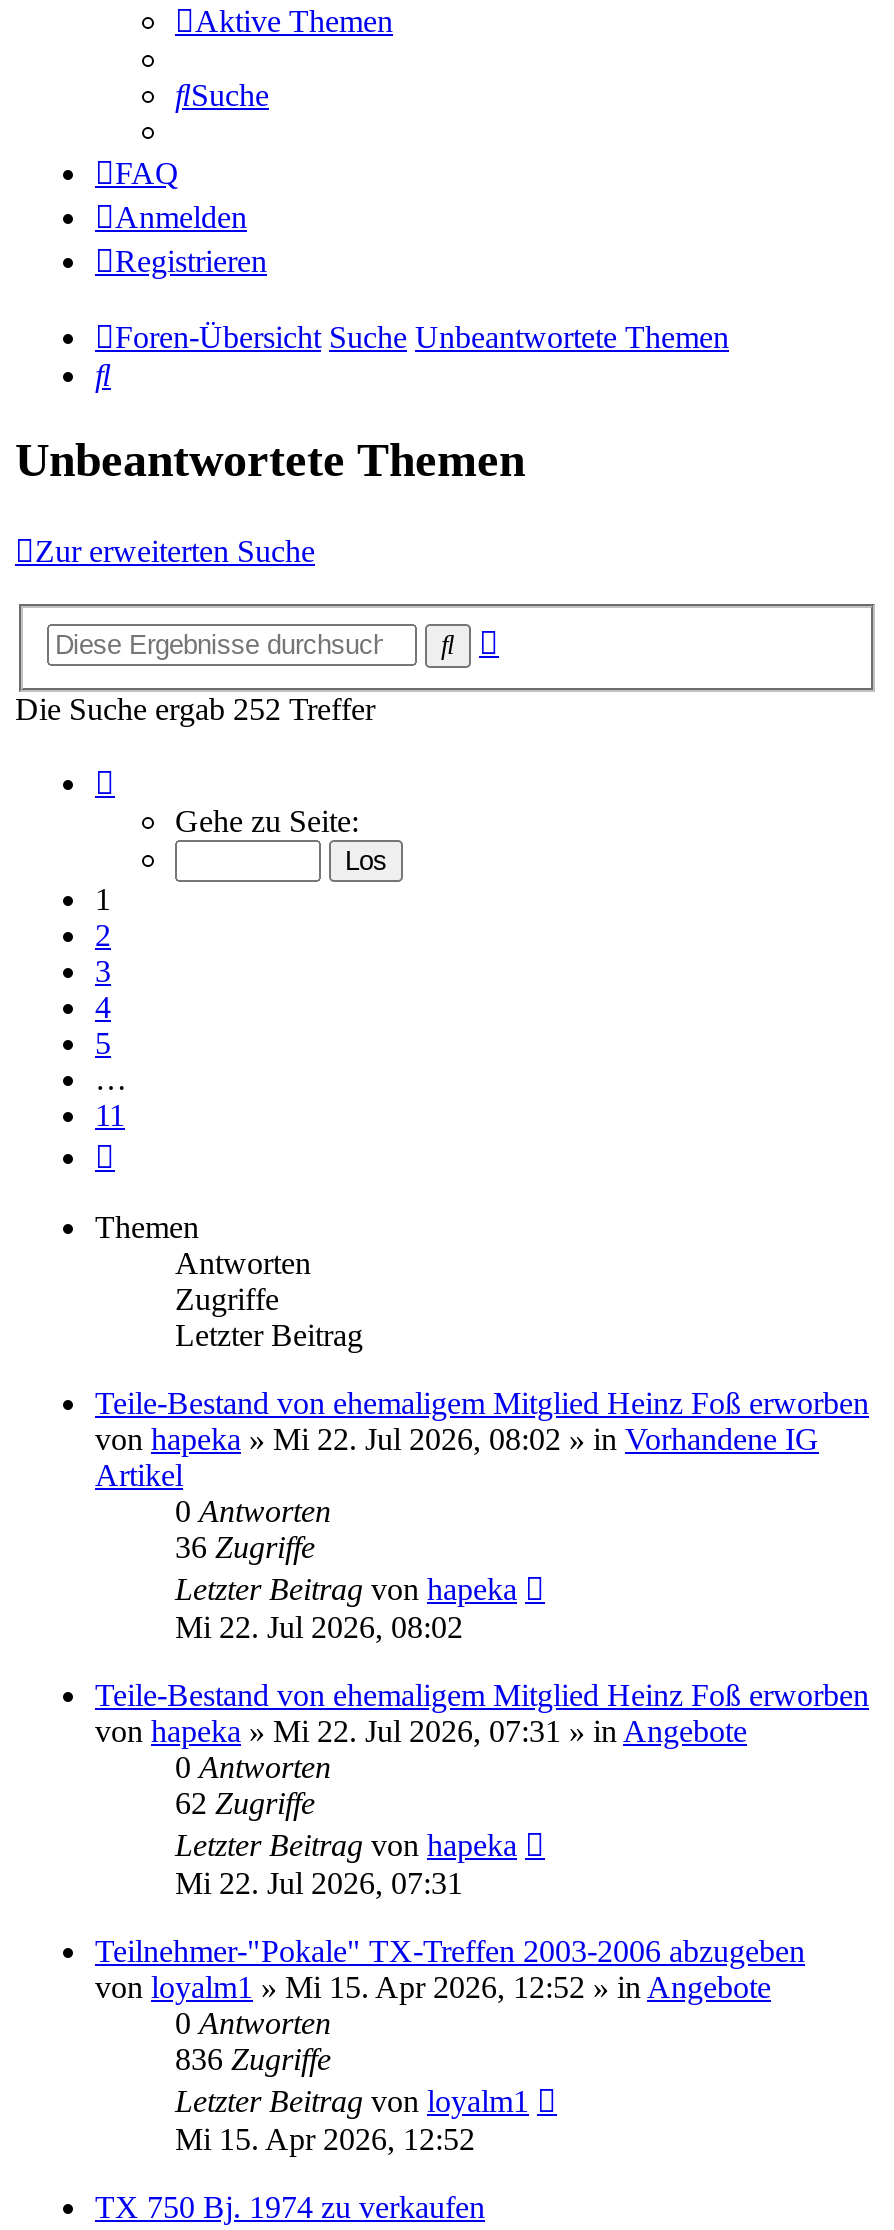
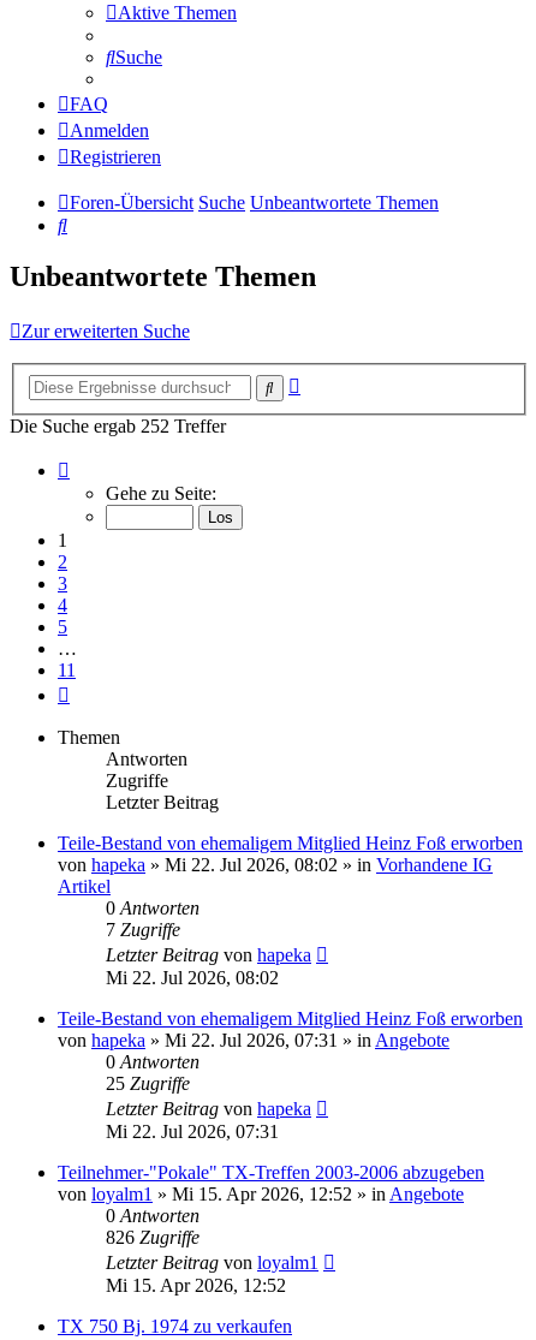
- 36 Zugriffe
+ 7 Zugriffe

- 62 Zugriffe
+ 25 Zugriffe

- 836 Zugriffe
+ 826 Zugriffe
